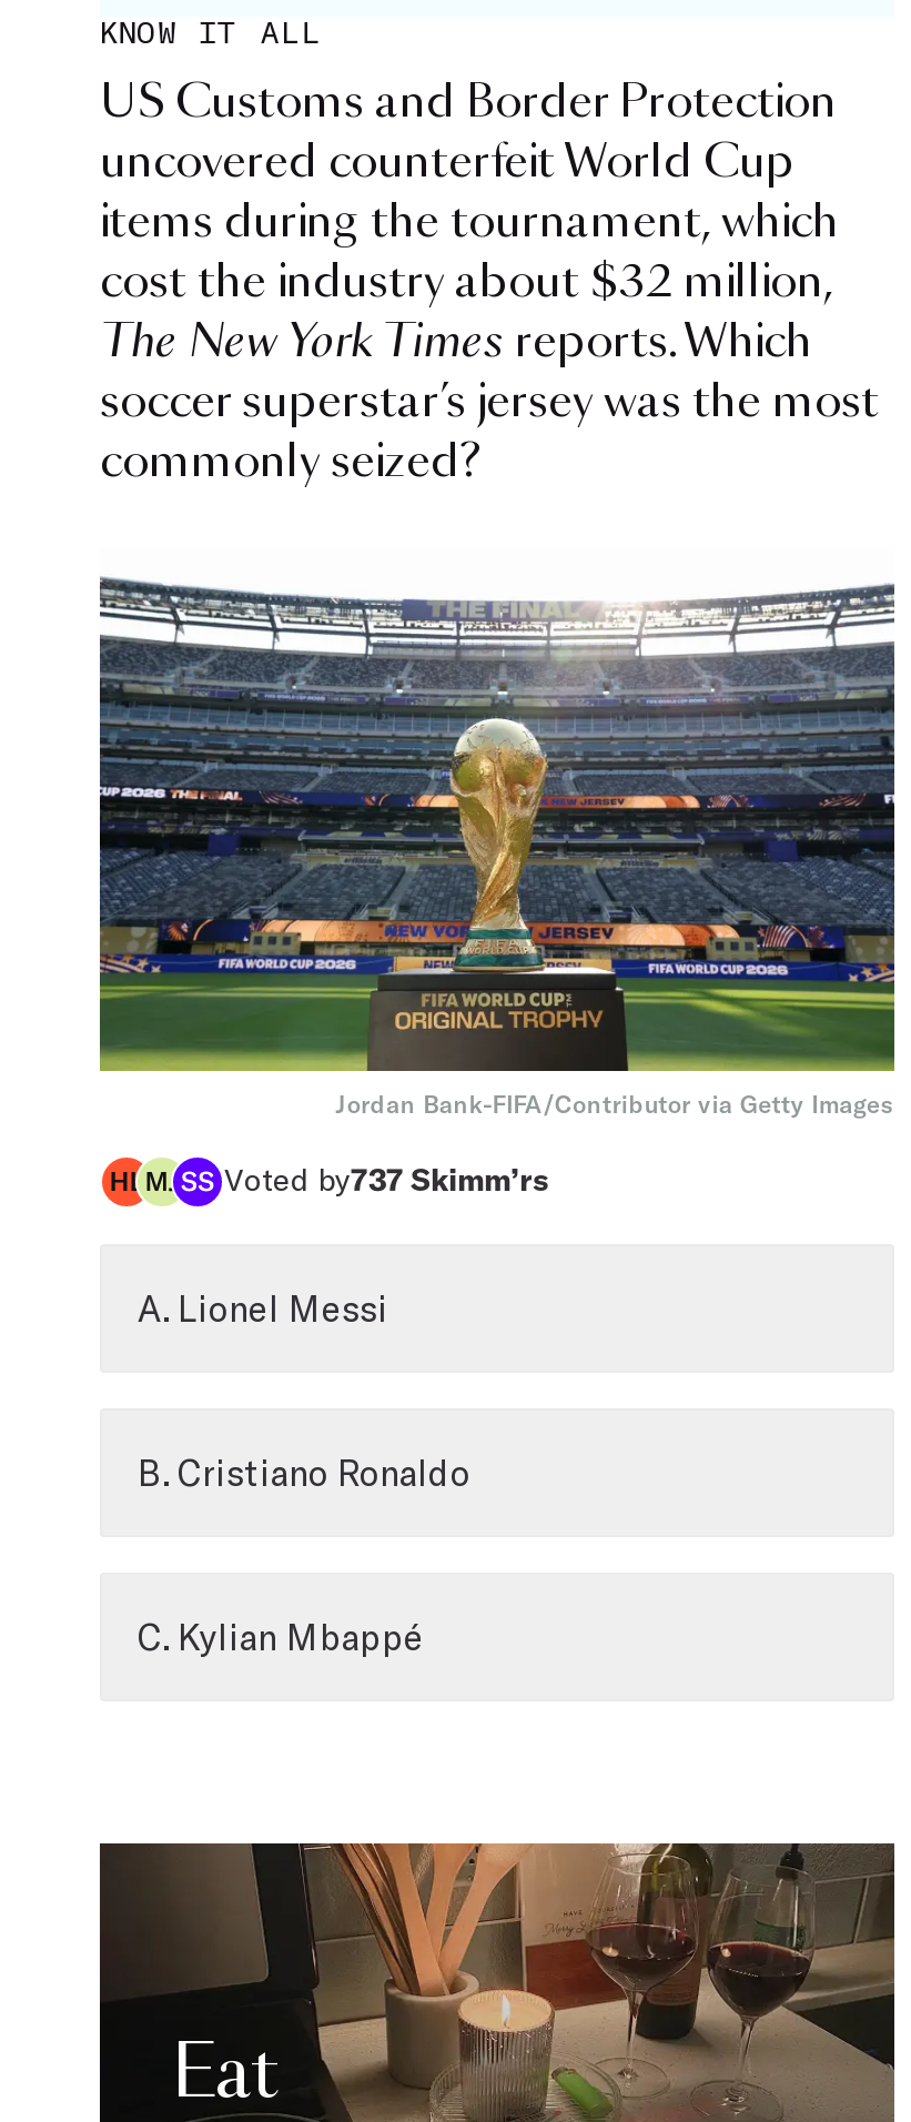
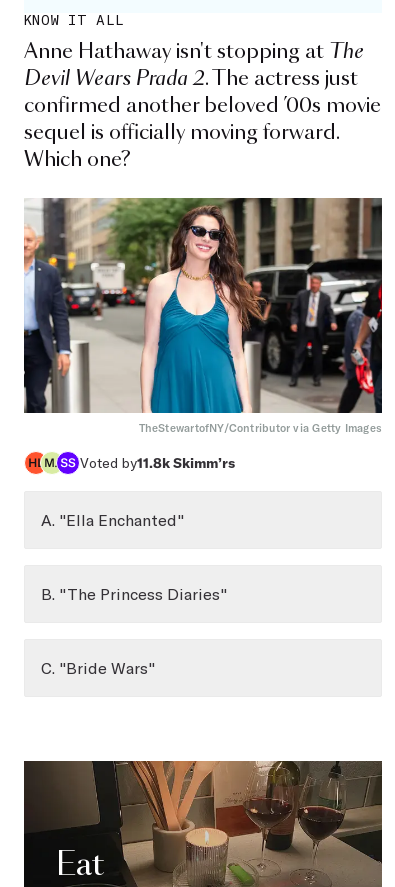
- US Customs and Border Protection
- uncovered counterfeit World Cup
- items during the tournament, which
- cost the industry about $32 million,
- The New York Times reports. Which
- soccer superstar’s jersey was the most
- commonly seized?
+ Anne Hathaway isn't stopping at The
+ Devil Wears Prada 2. The actress just
+ confirmed another beloved ’00s movie
+ sequel is officially moving forward.
+ Which one?

- [image]
- Jordan Bank-FIFA/Contributor via Getty Images
+ [image]
+ TheStewartofNY/Contributor via Getty Images

- Voted by737 Skimm’rs
+ Voted by11.8k Skimm’rs

- A. Lionel Messi
+ A. "Ella Enchanted"

- B. Cristiano Ronaldo
+ B. "The Princess Diaries"

- C. Kylian Mbappé
+ C. "Bride Wars"
